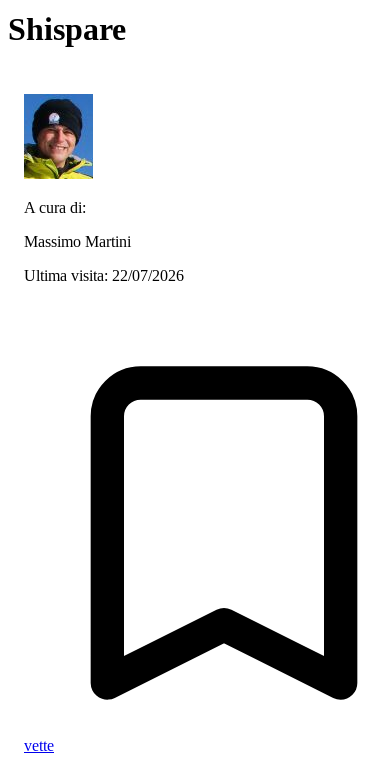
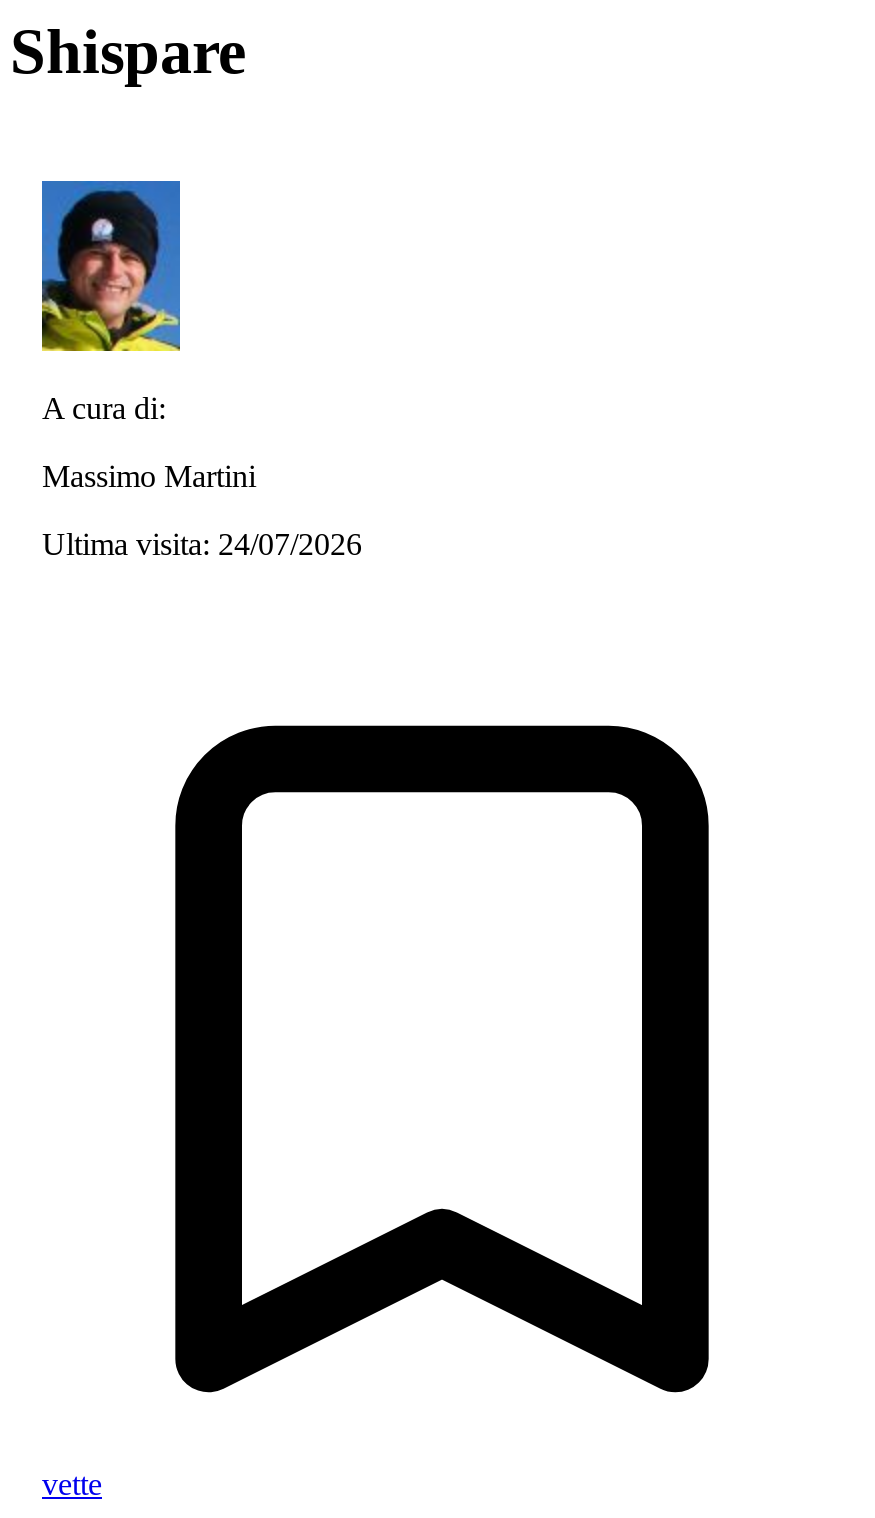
- Ultima visita: 22/07/2026
+ Ultima visita: 24/07/2026
